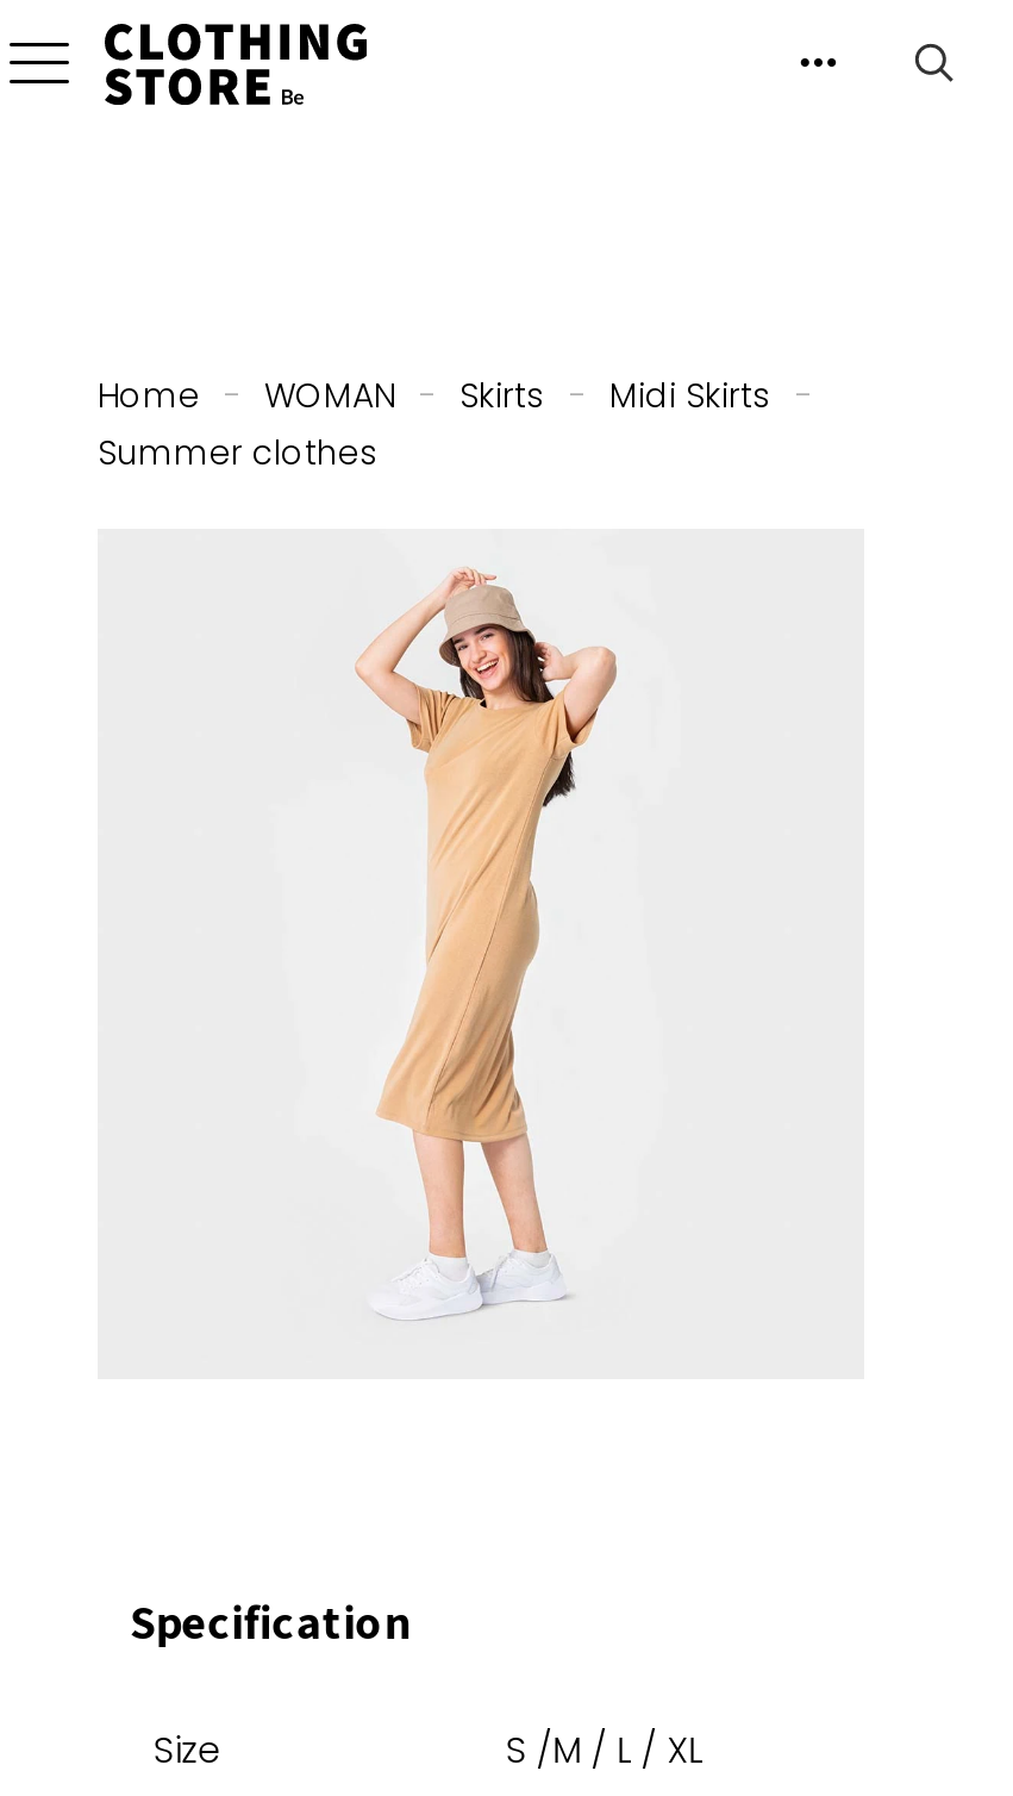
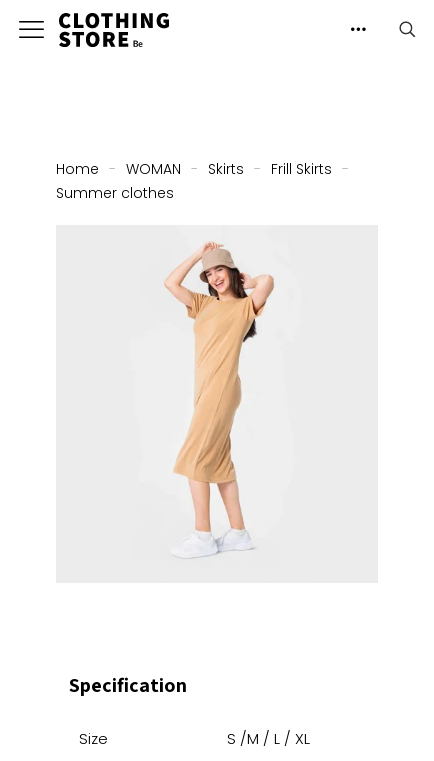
- Home - WOMAN - Skirts - Midi Skirts -
+ Home - WOMAN - Skirts - Frill Skirts -
